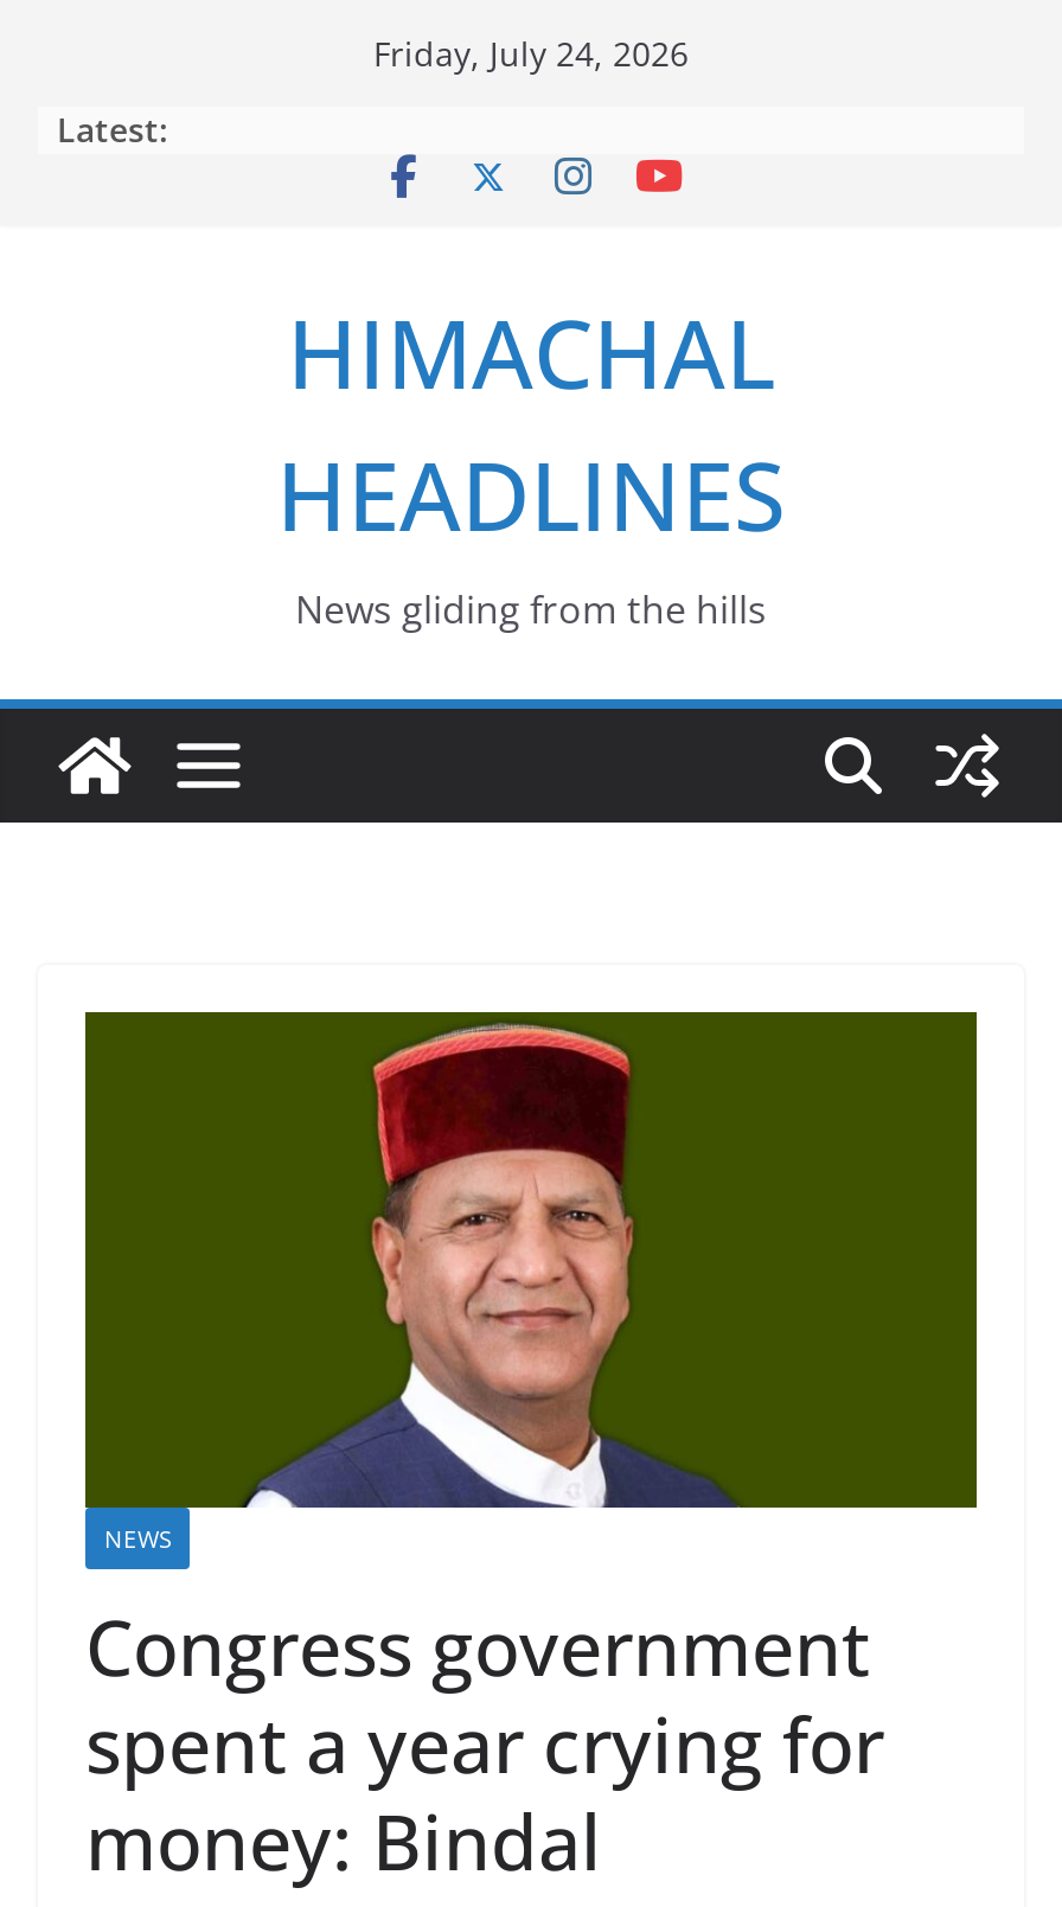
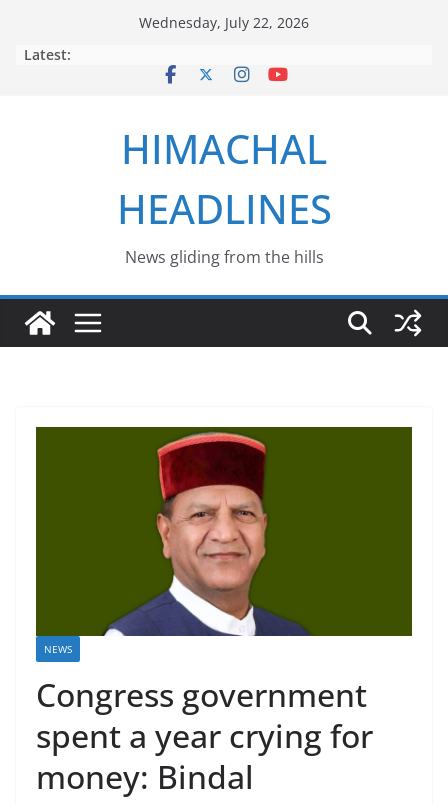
- Friday, July 24, 2026
+ Wednesday, July 22, 2026
